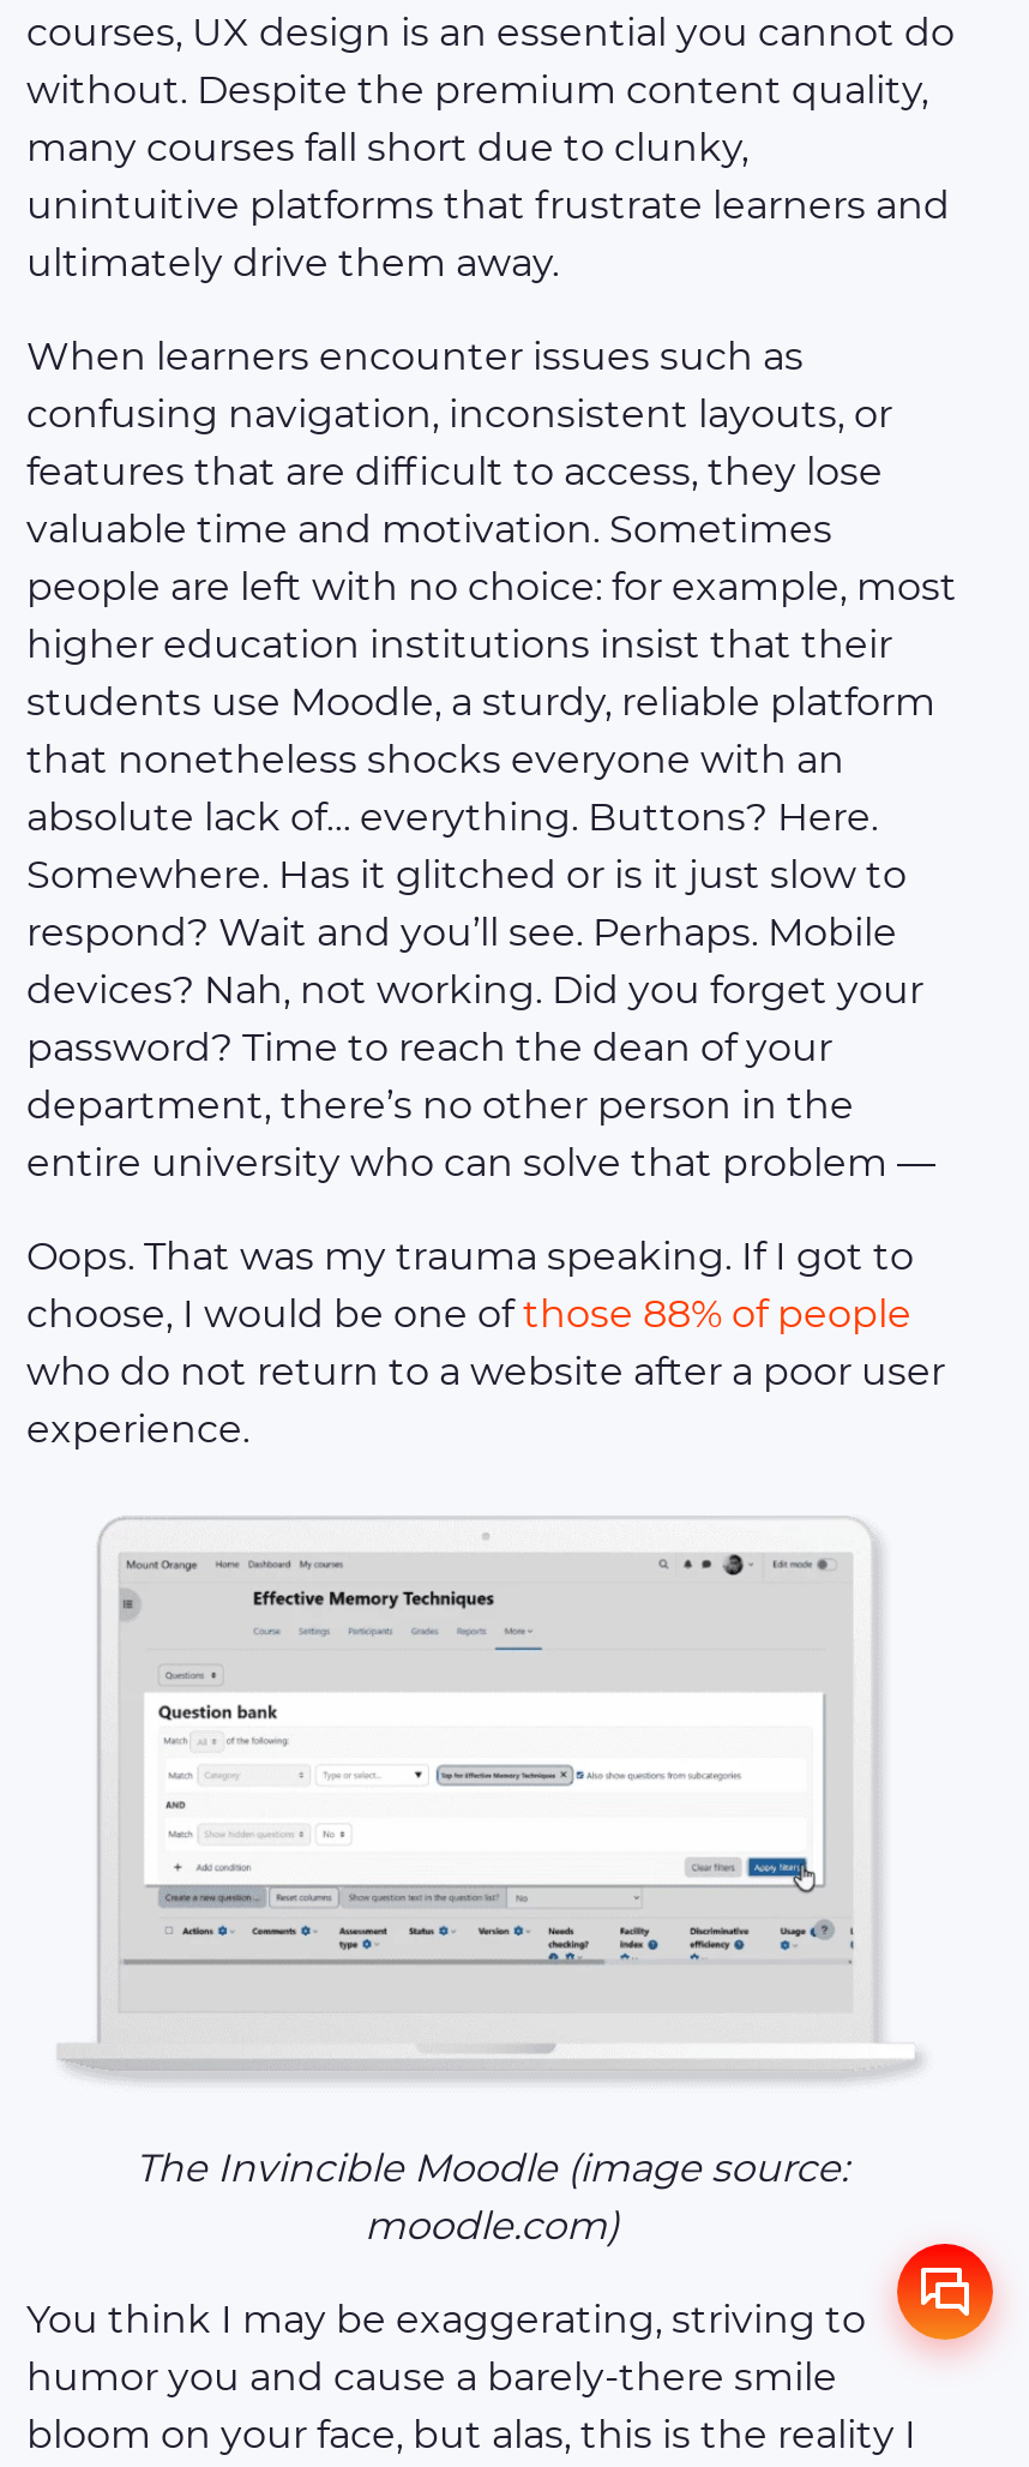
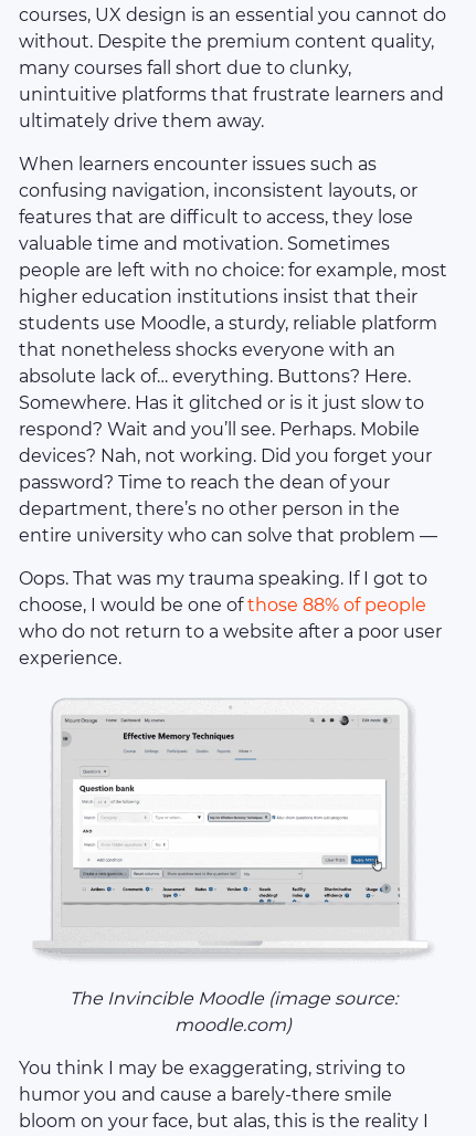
- [image]
